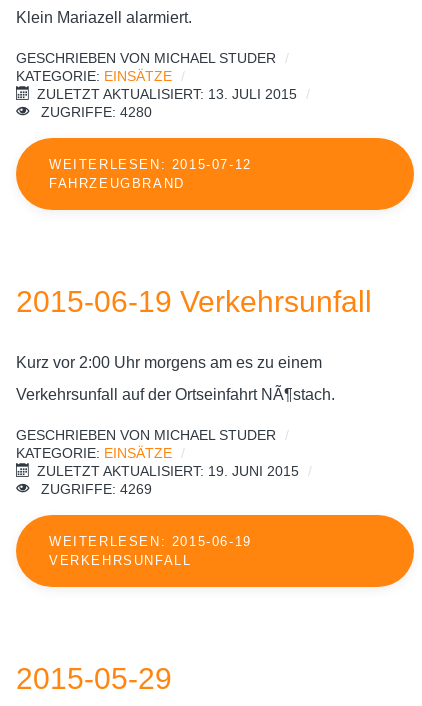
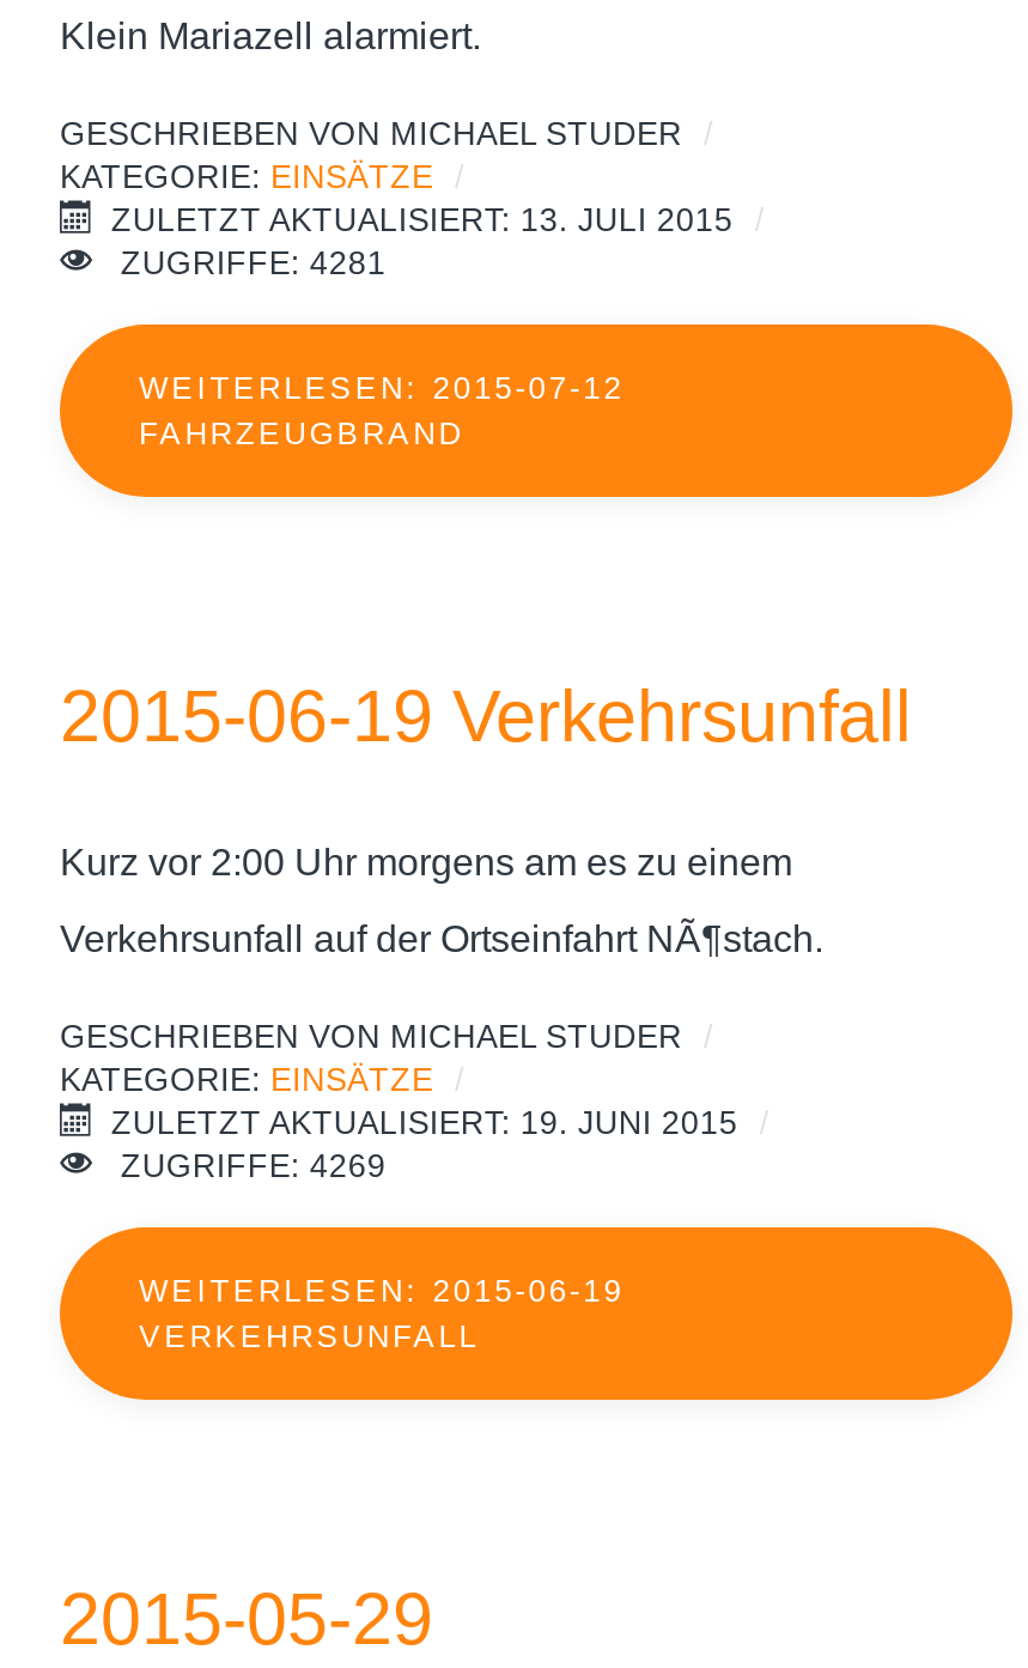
- ZUGRIFFE: 4280
+ ZUGRIFFE: 4281
